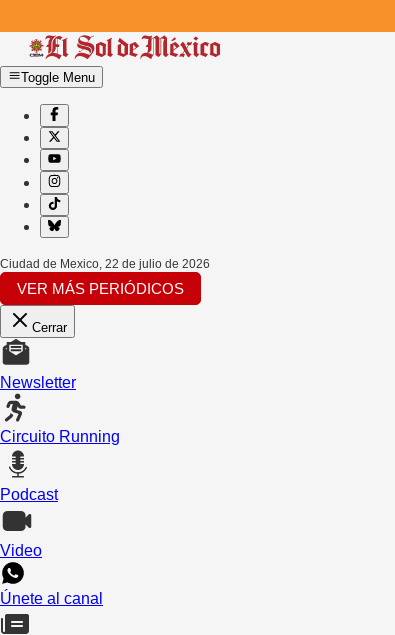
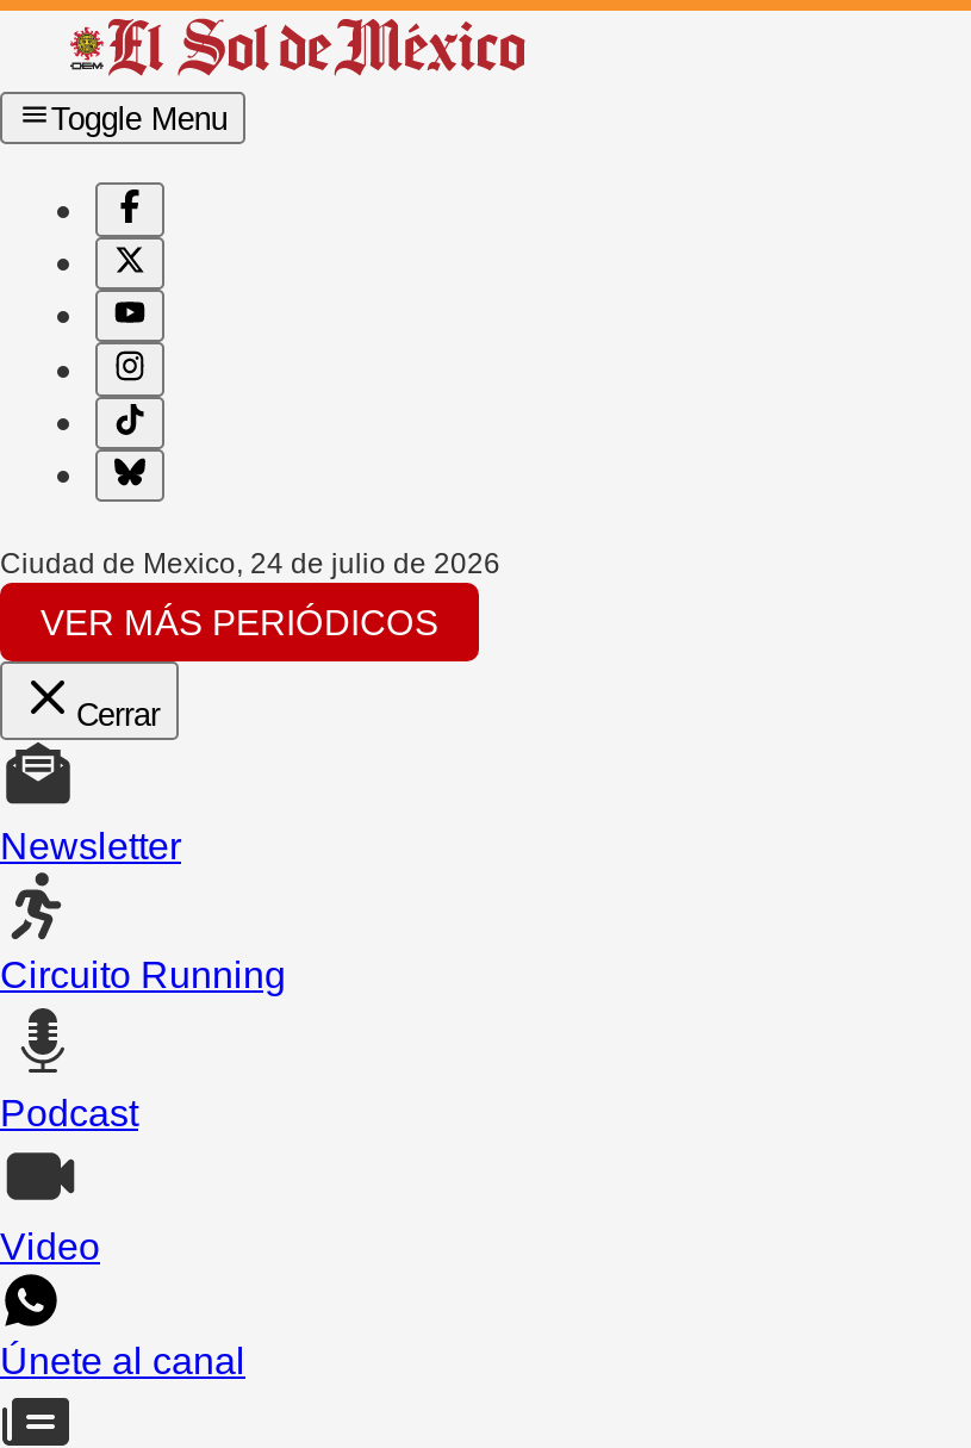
- Ciudad de Mexico, 22 de julio de 2026
+ Ciudad de Mexico, 24 de julio de 2026
